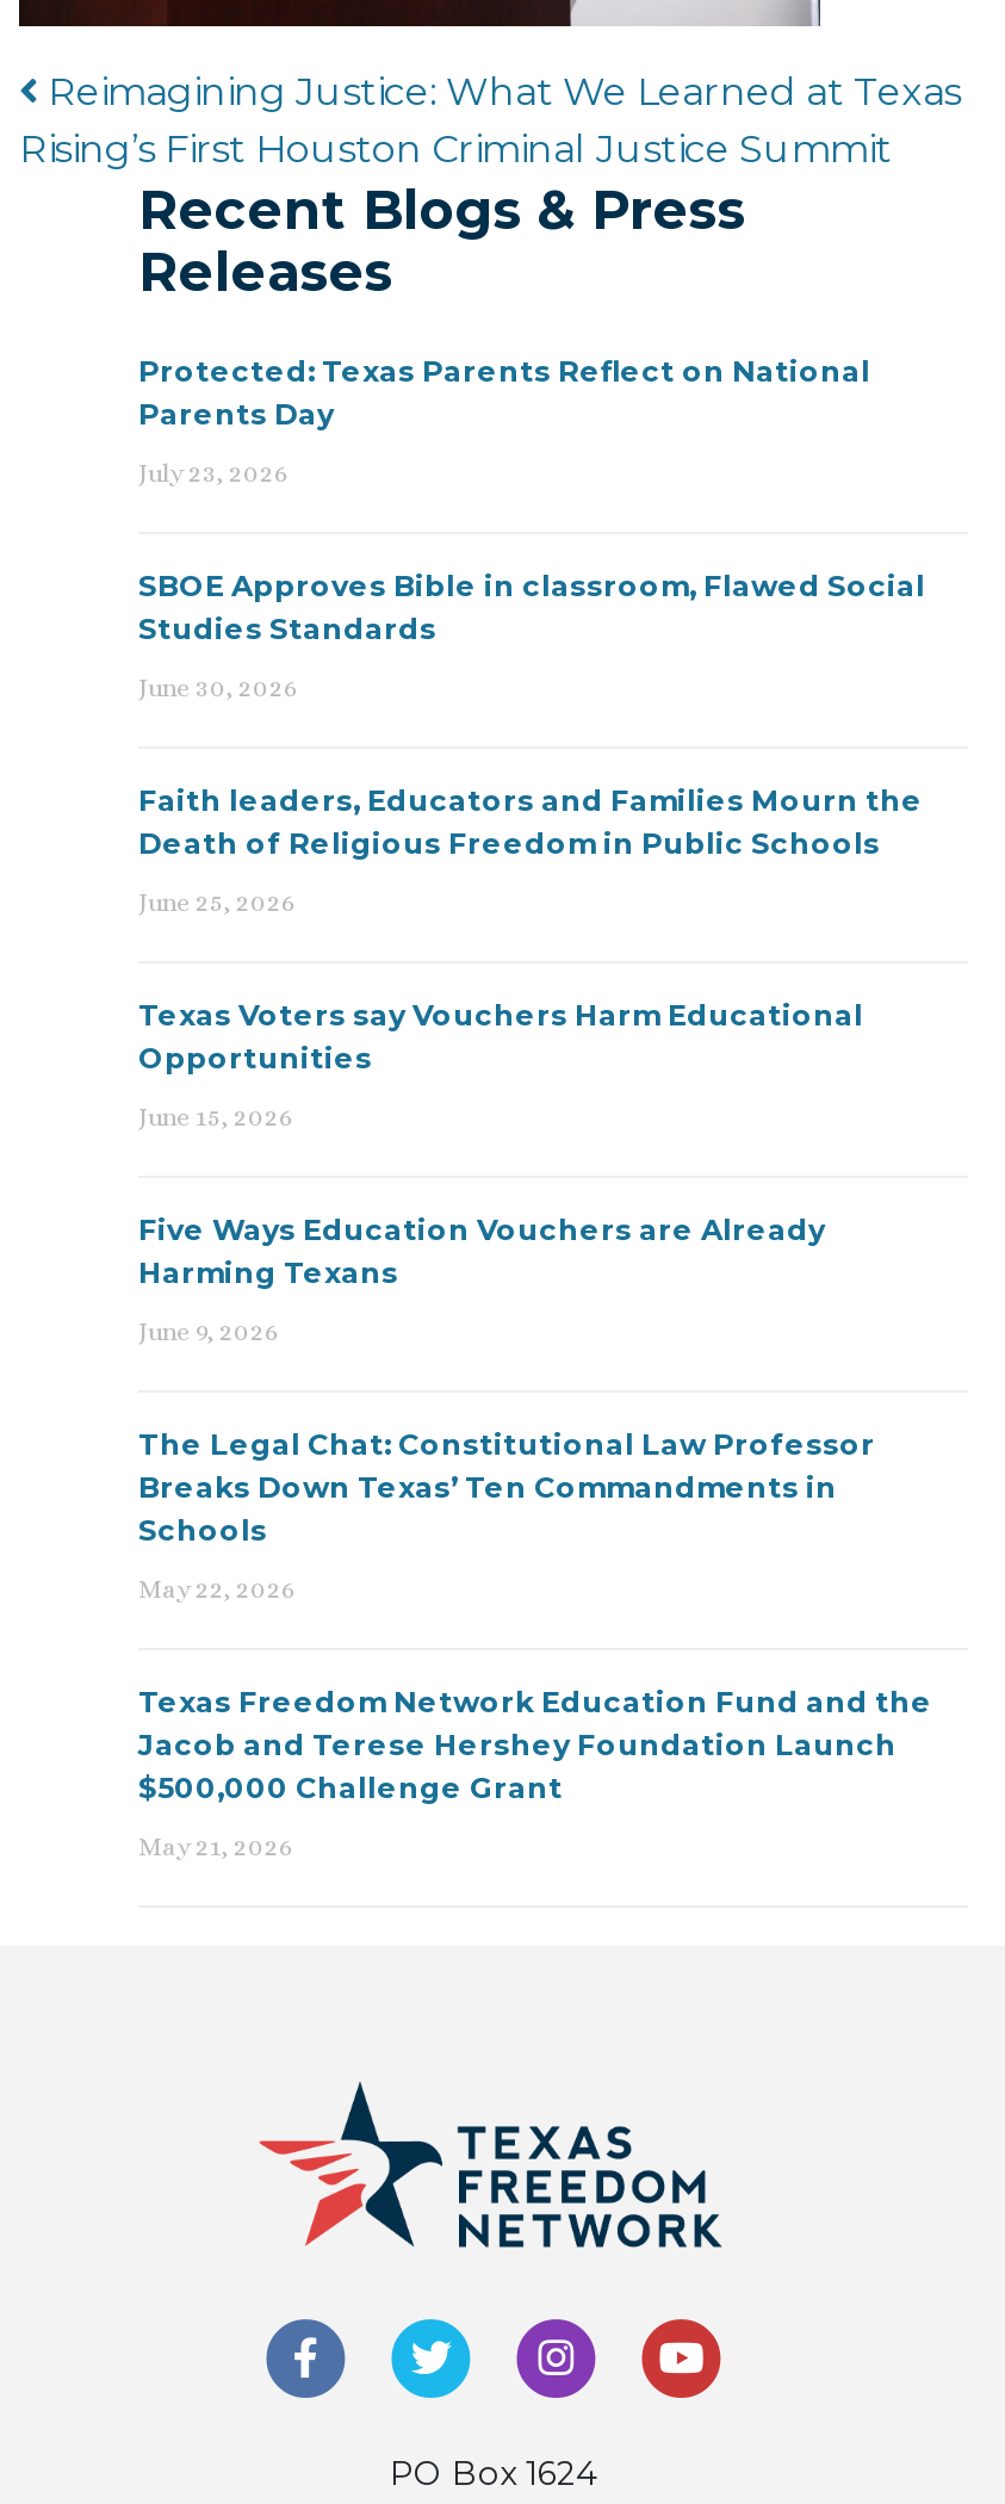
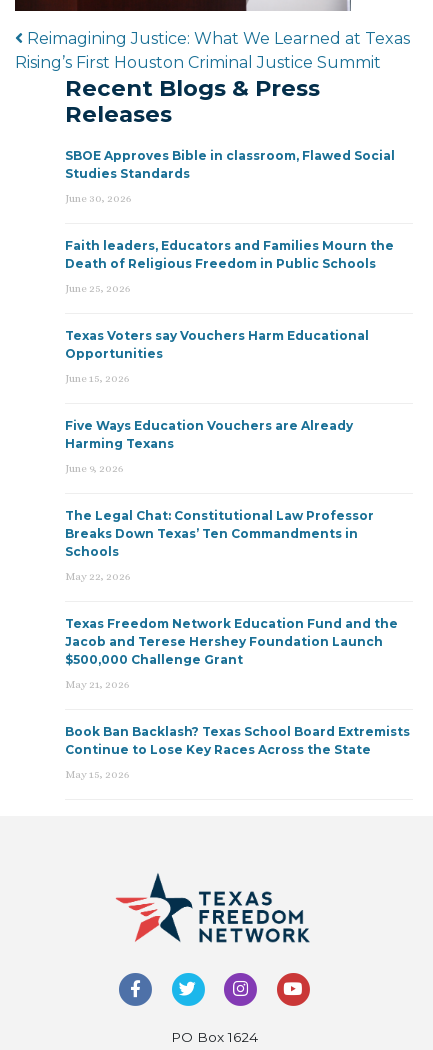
- Protected: Texas Parents Reflect on National
- Parents Day
- July 23, 2026

moved up: SBOE Approves Bible in classroom, Flawed Social | Studies Standards | June 30, 2026 | ... | $500,000 Challenge Grant | May 21, 2026

+ Book Ban Backlash? Texas School Board Extremists
+ Continue to Lose Key Races Across the State
+ May 15, 2026
